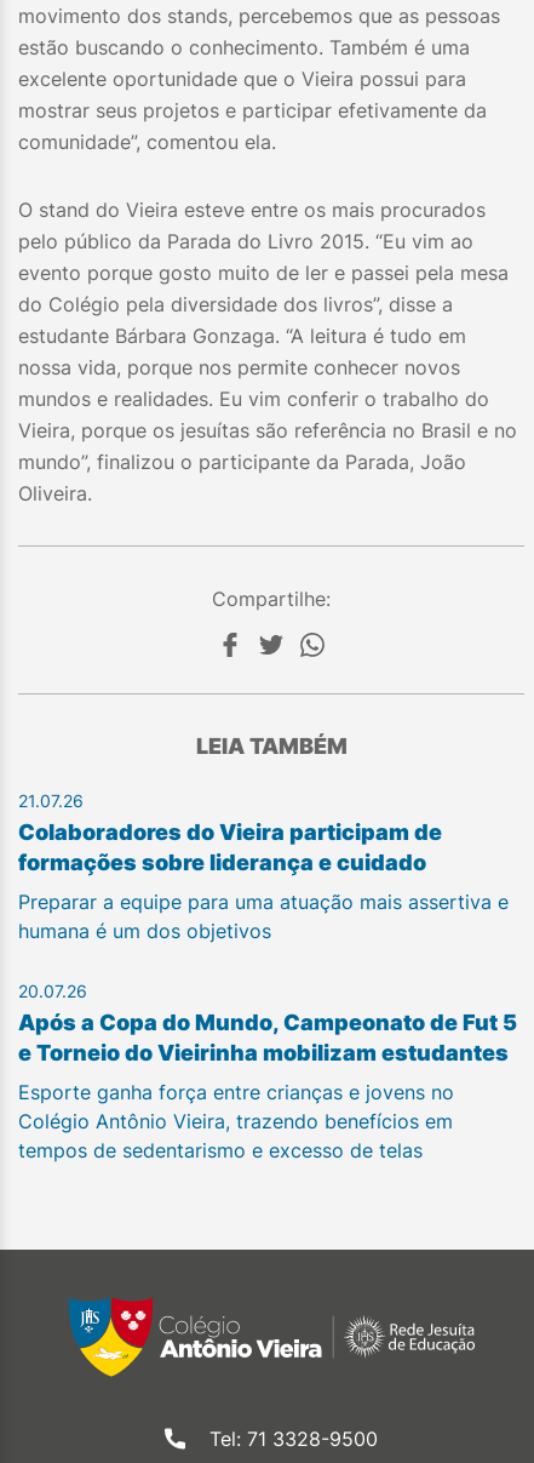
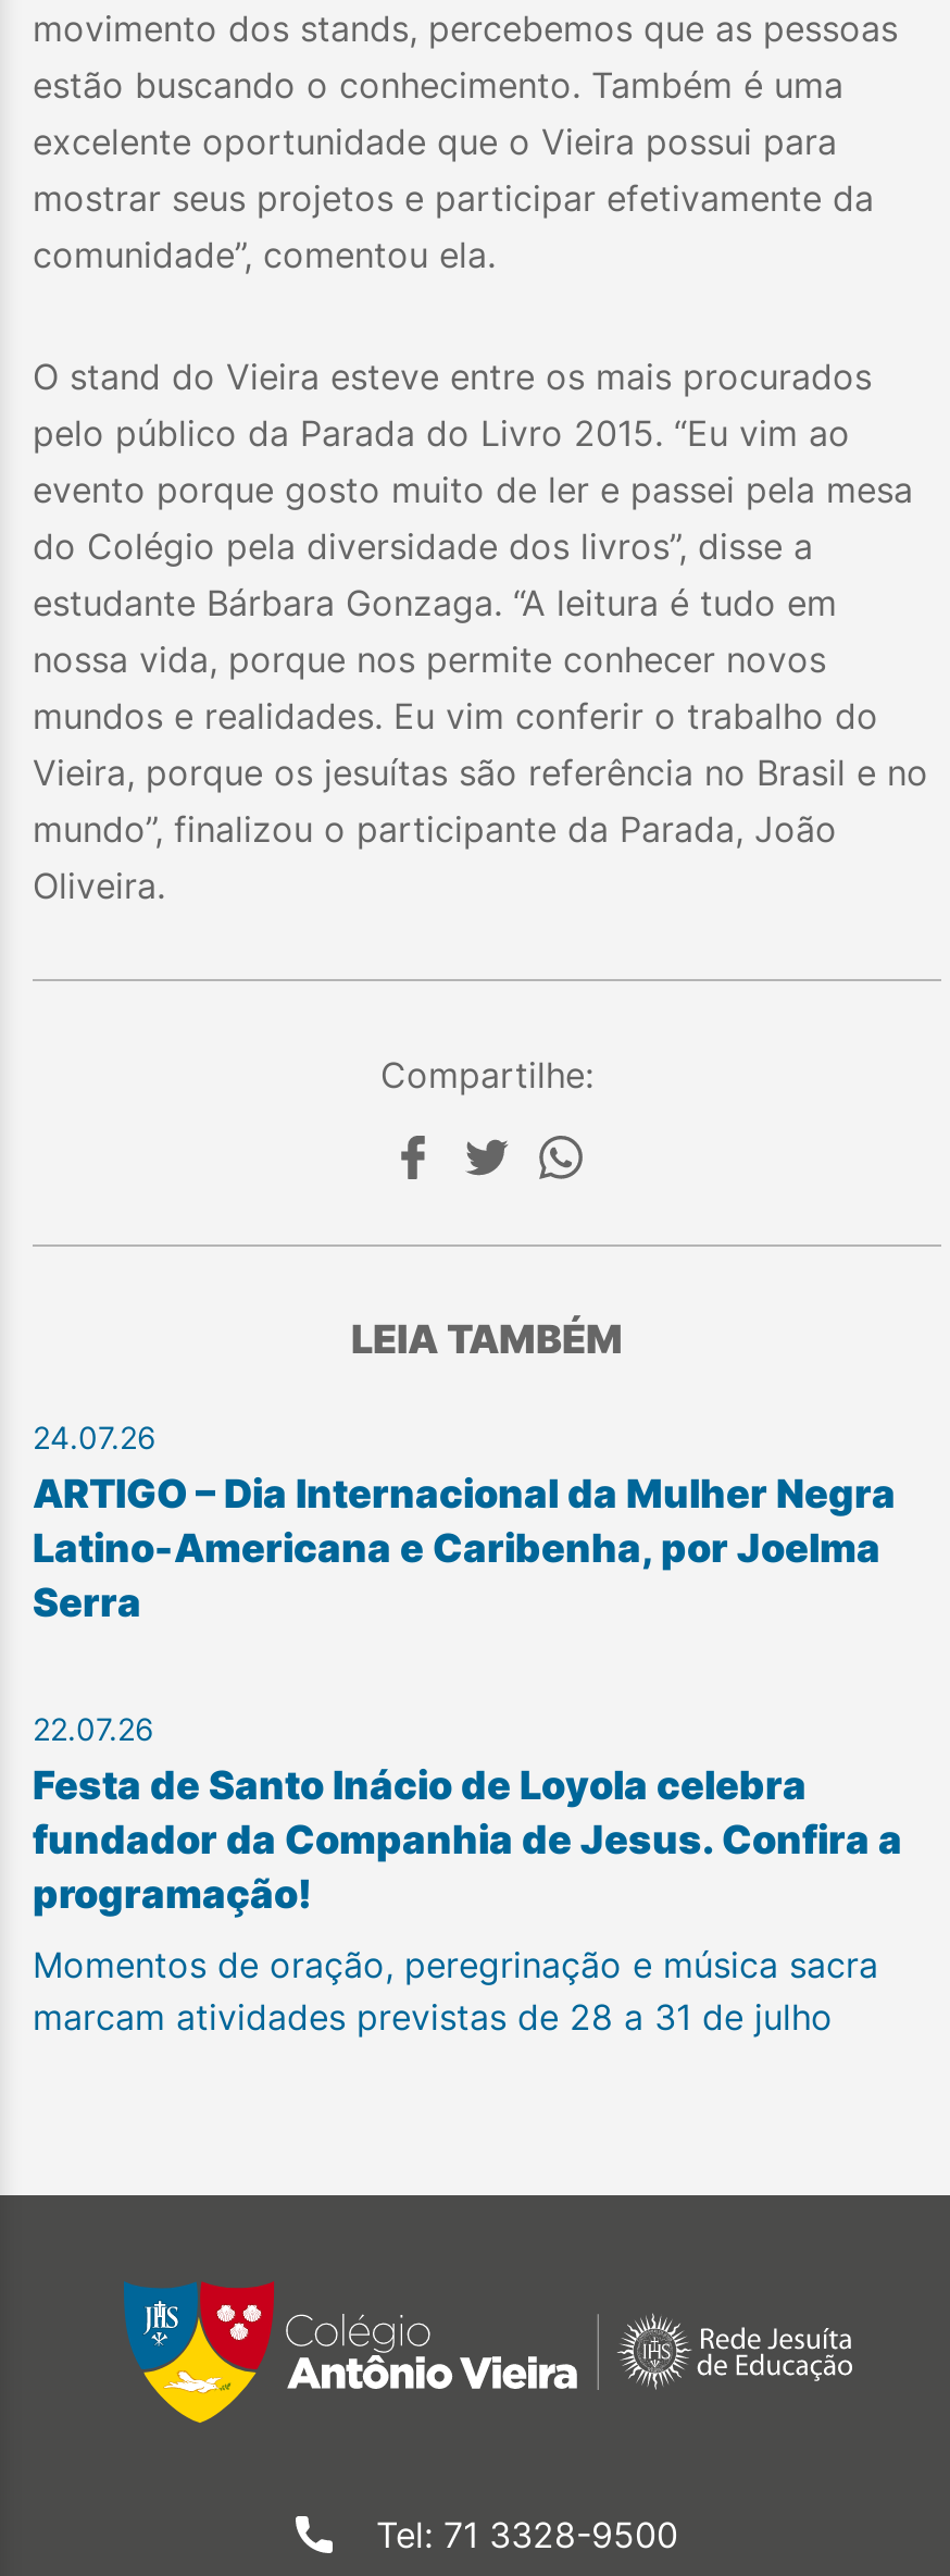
- 21.07.26
- Colaboradores do Vieira participam de
- formações sobre liderança e cuidado
- Preparar a equipe para uma atuação mais assertiva e
- humana é um dos objetivos
- 20.07.26
- Após a Copa do Mundo, Campeonato de Fut 5
- e Torneio do Vieirinha mobilizam estudantes
- Esporte ganha força entre crianças e jovens no
- Colégio Antônio Vieira, trazendo benefícios em
- tempos de sedentarismo e excesso de telas
+ 24.07.26
+ ARTIGO – Dia Internacional da Mulher Negra
+ Latino-Americana e Caribenha, por Joelma
+ Serra
+ 22.07.26
+ Festa de Santo Inácio de Loyola celebra
+ fundador da Companhia de Jesus. Confira a
+ programação!
+ Momentos de oração, peregrinação e música sacra
+ marcam atividades previstas de 28 a 31 de julho
